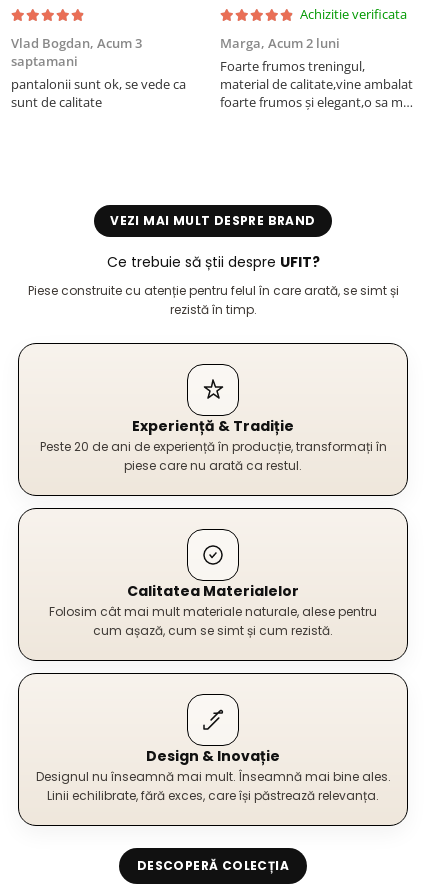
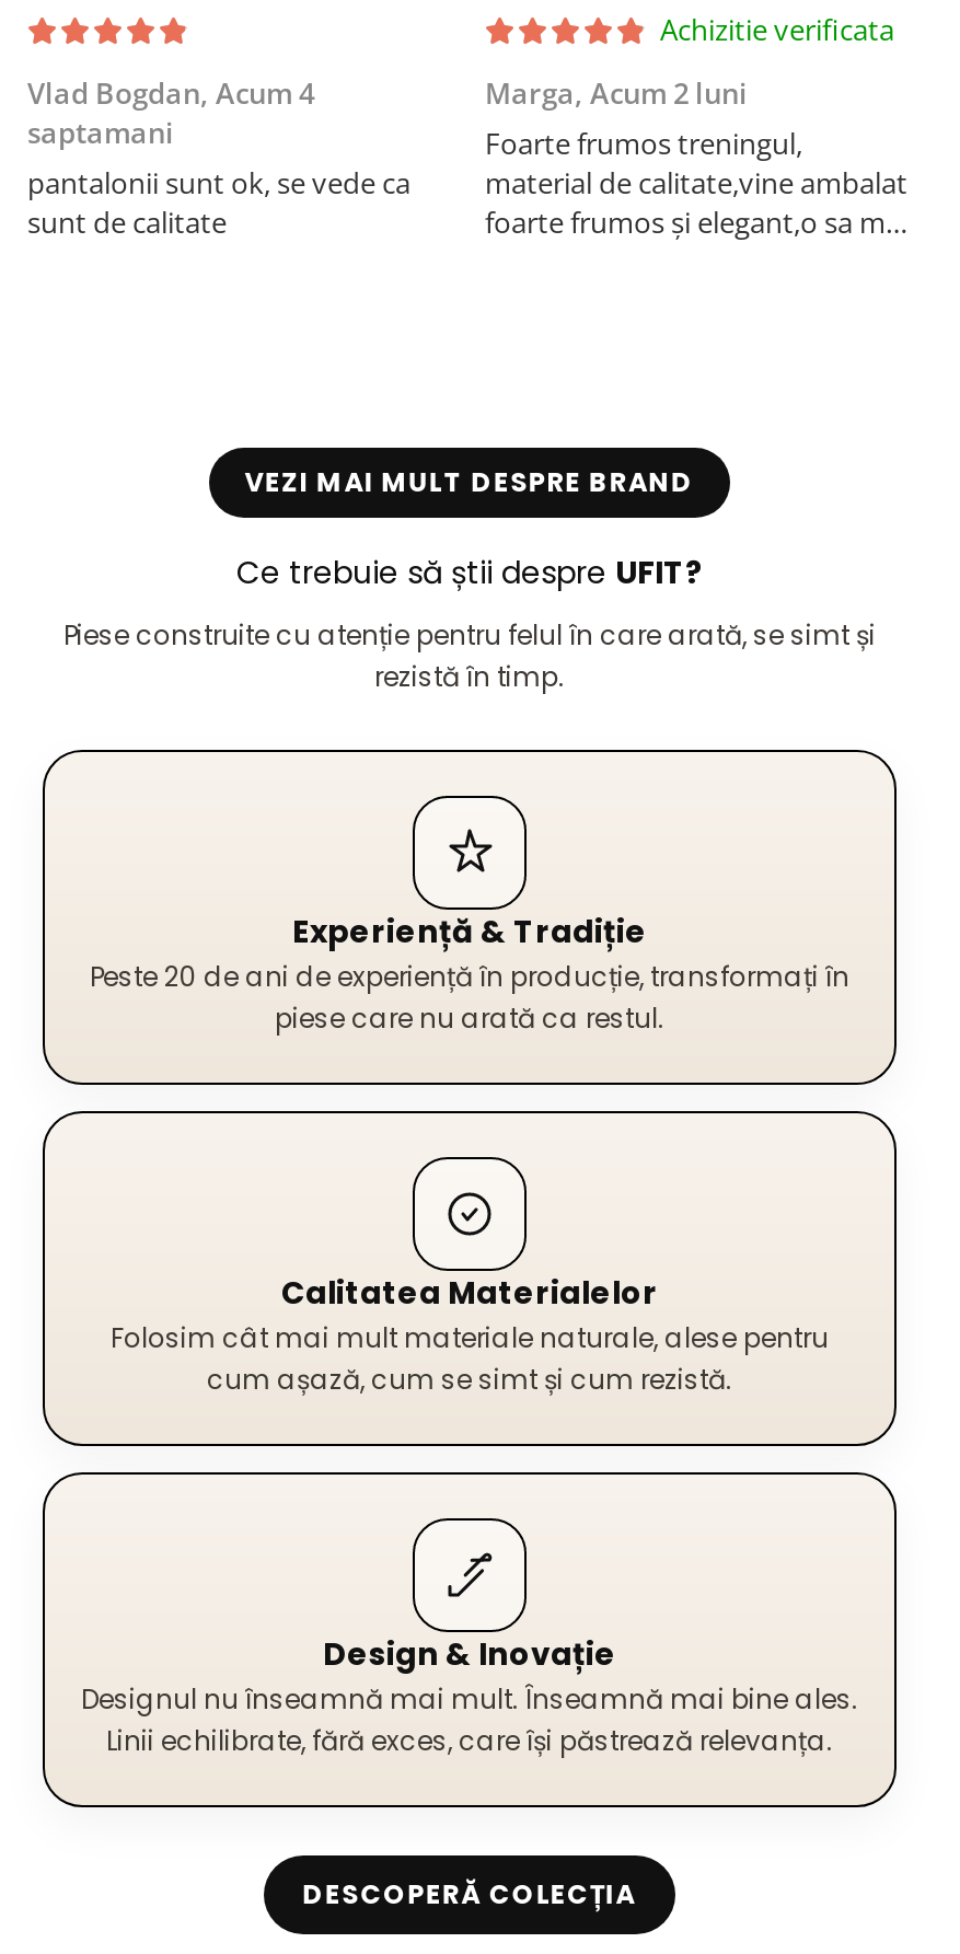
- Vlad Bogdan, Acum 3
+ Vlad Bogdan, Acum 4
